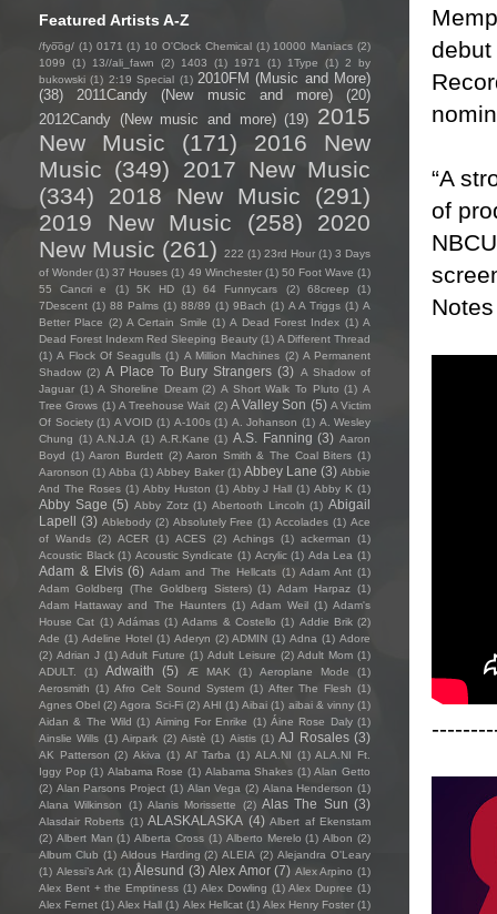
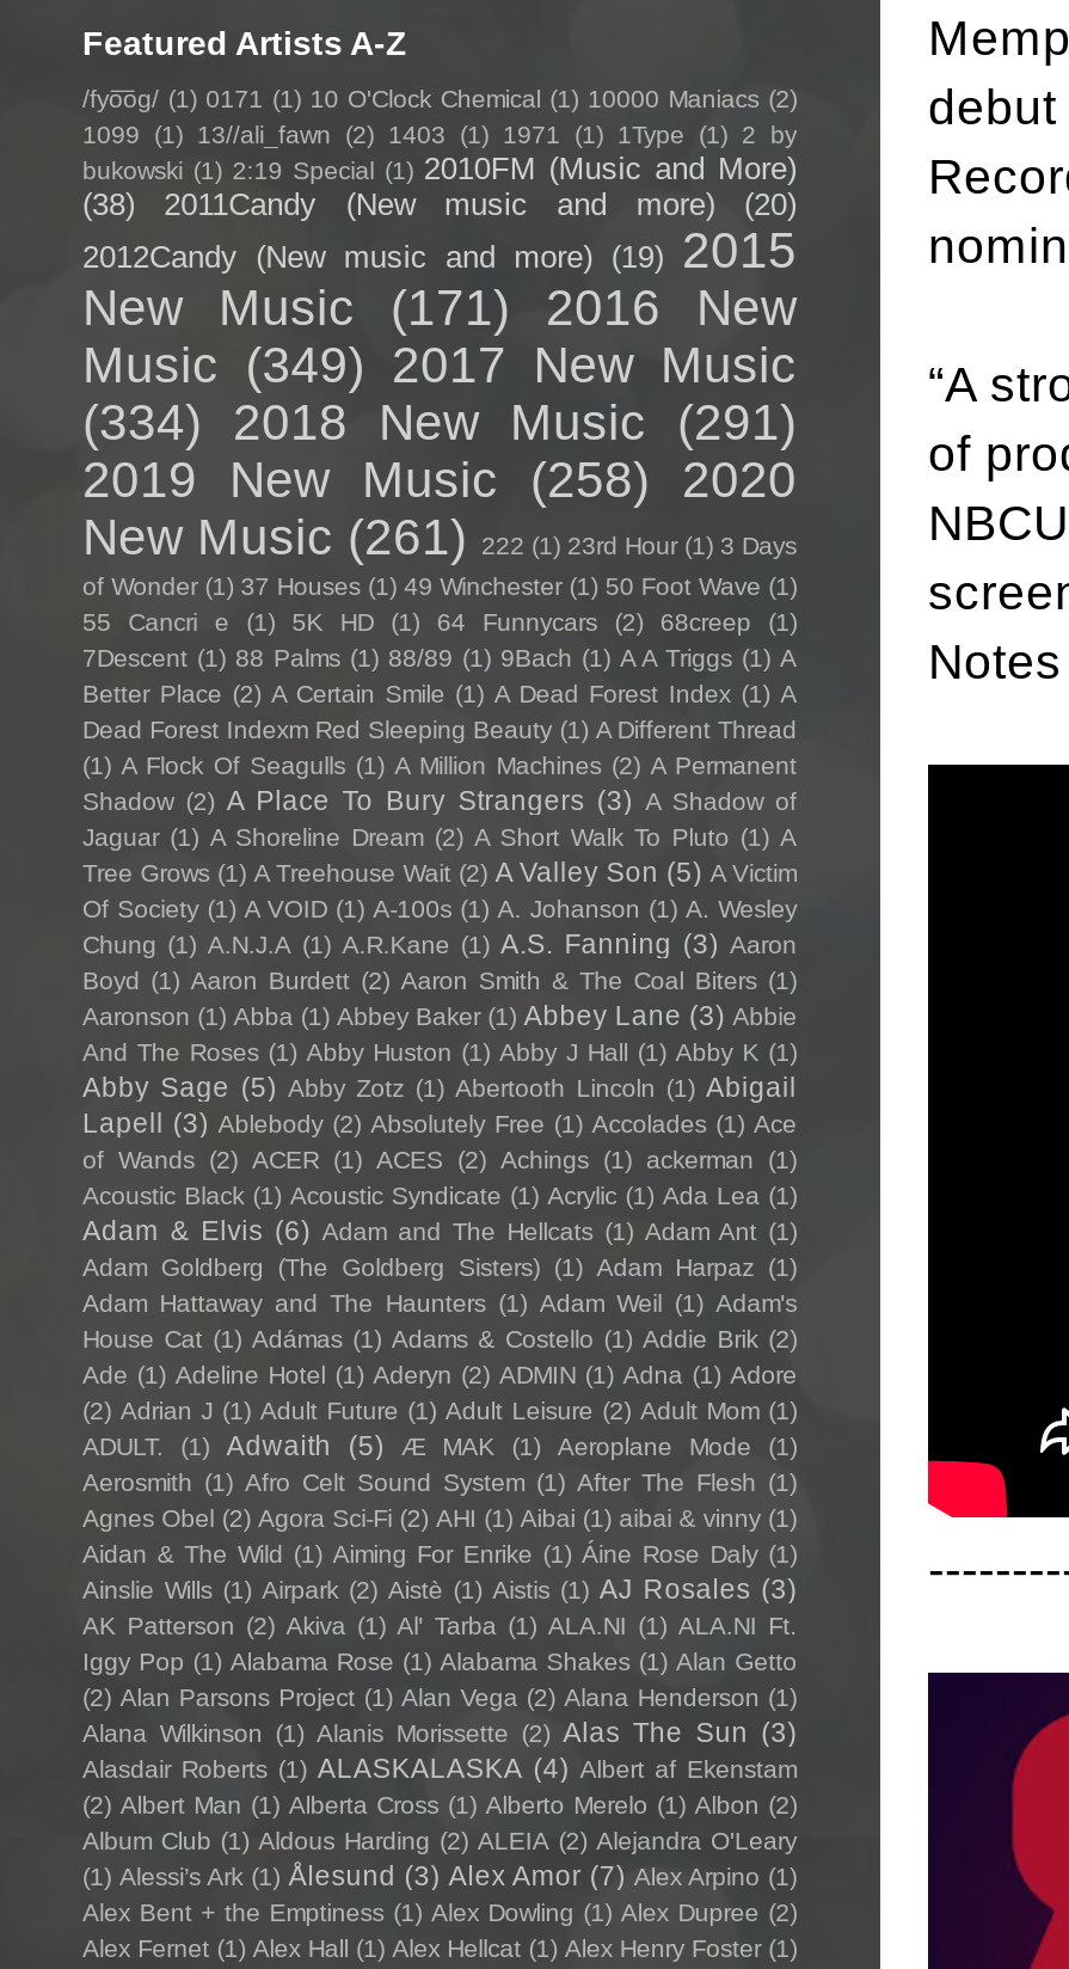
- Alex Bent + the Emptiness (1) Alex Dowling (1) Alex Dupree (1)
+ Alex Bent + the Emptiness (1) Alex Dowling (1) Alex Dupree (2)
